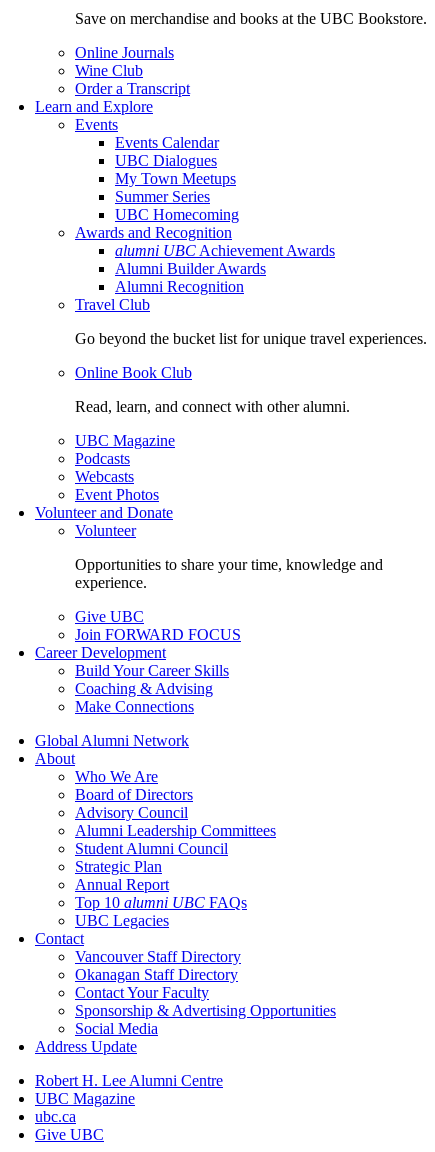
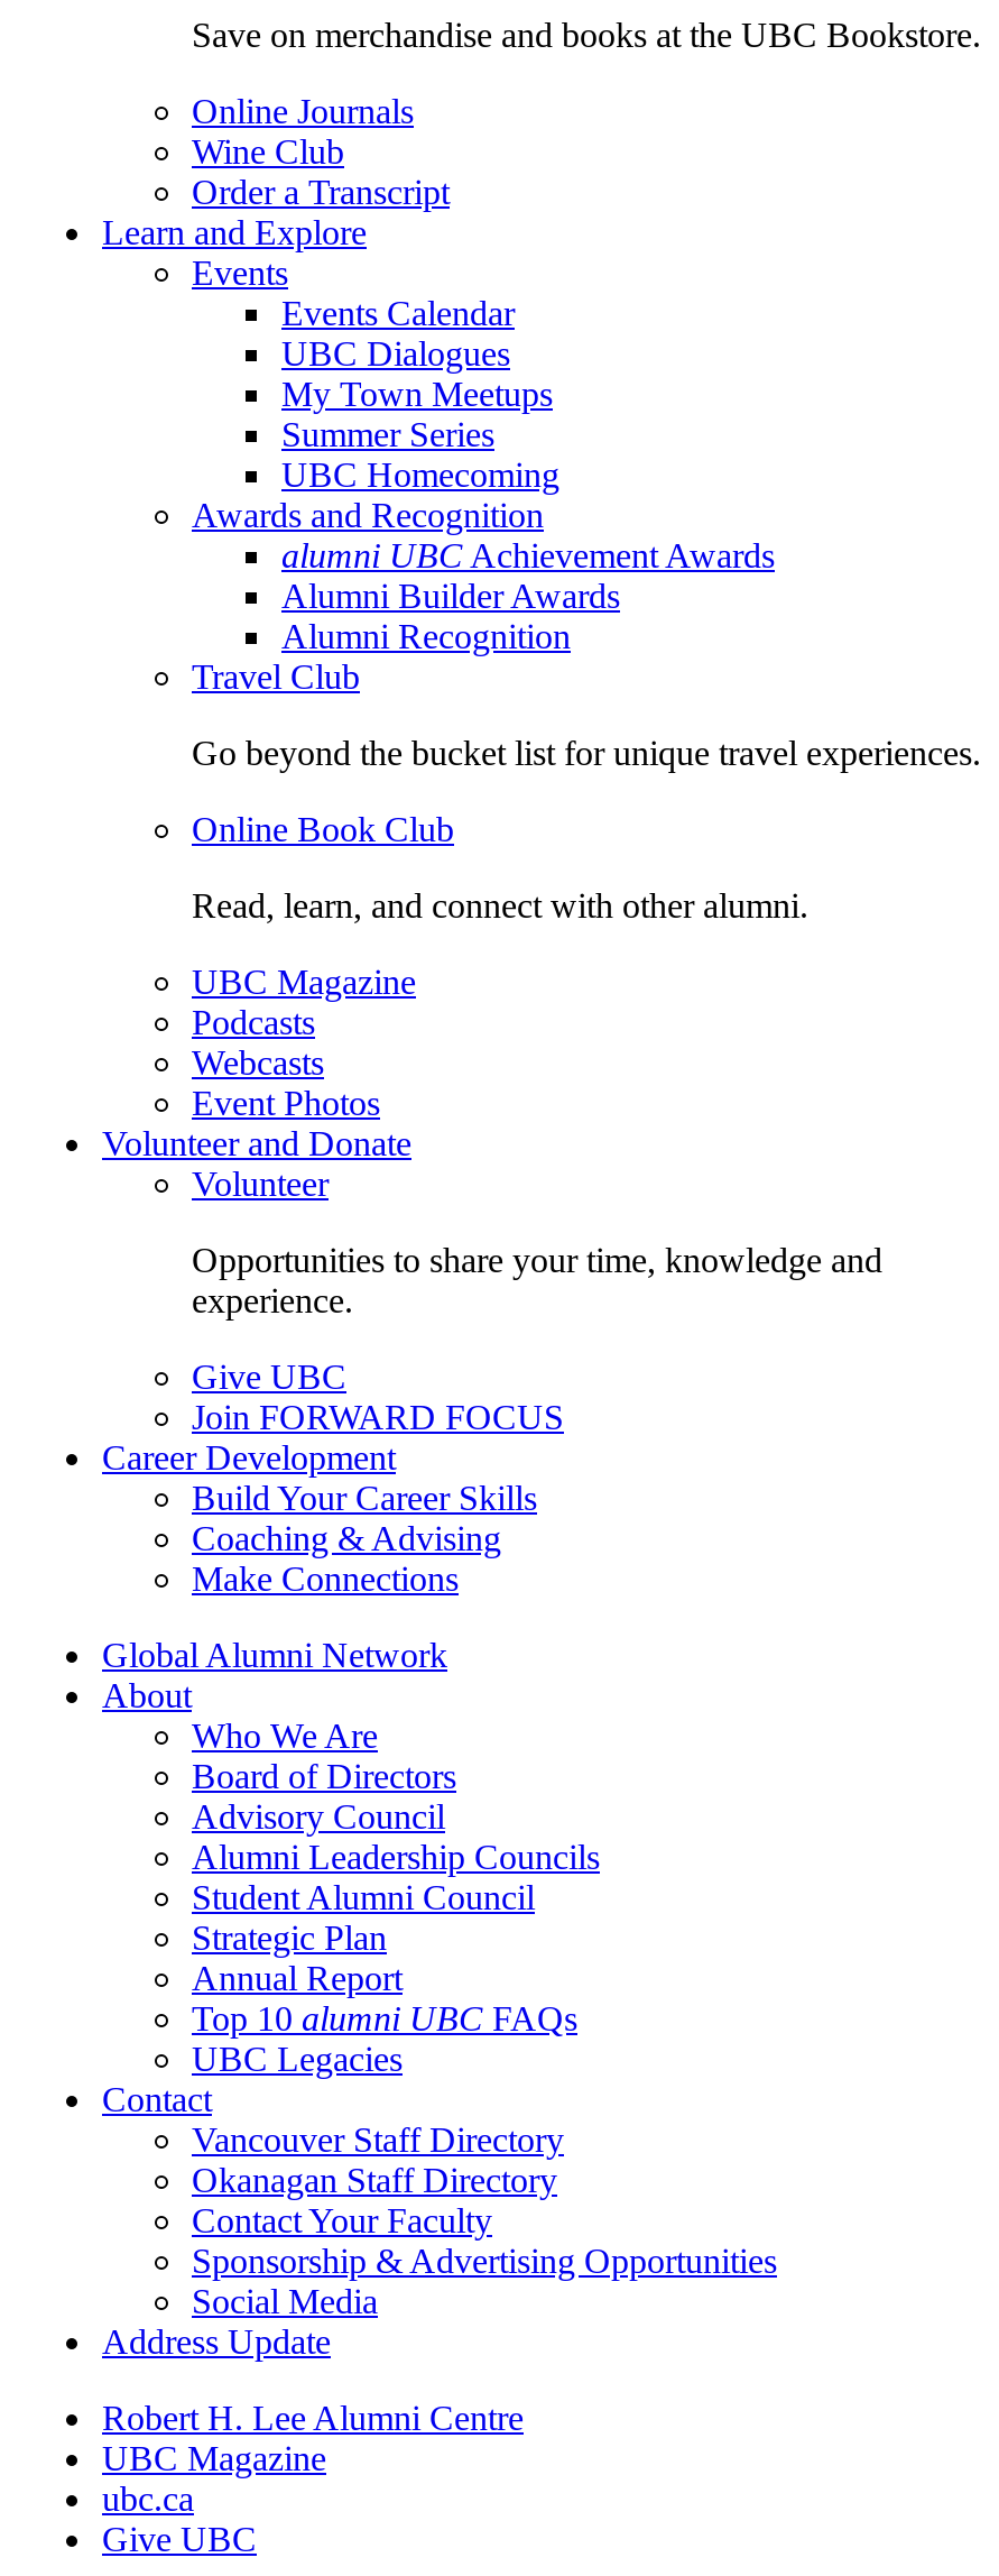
- Alumni Leadership Committees
+ Alumni Leadership Councils
